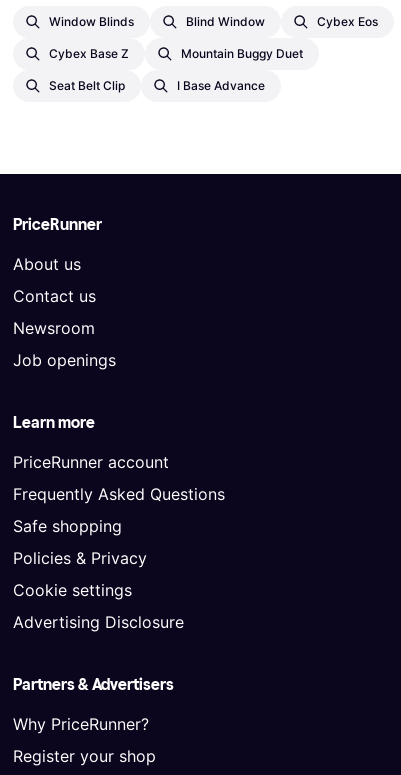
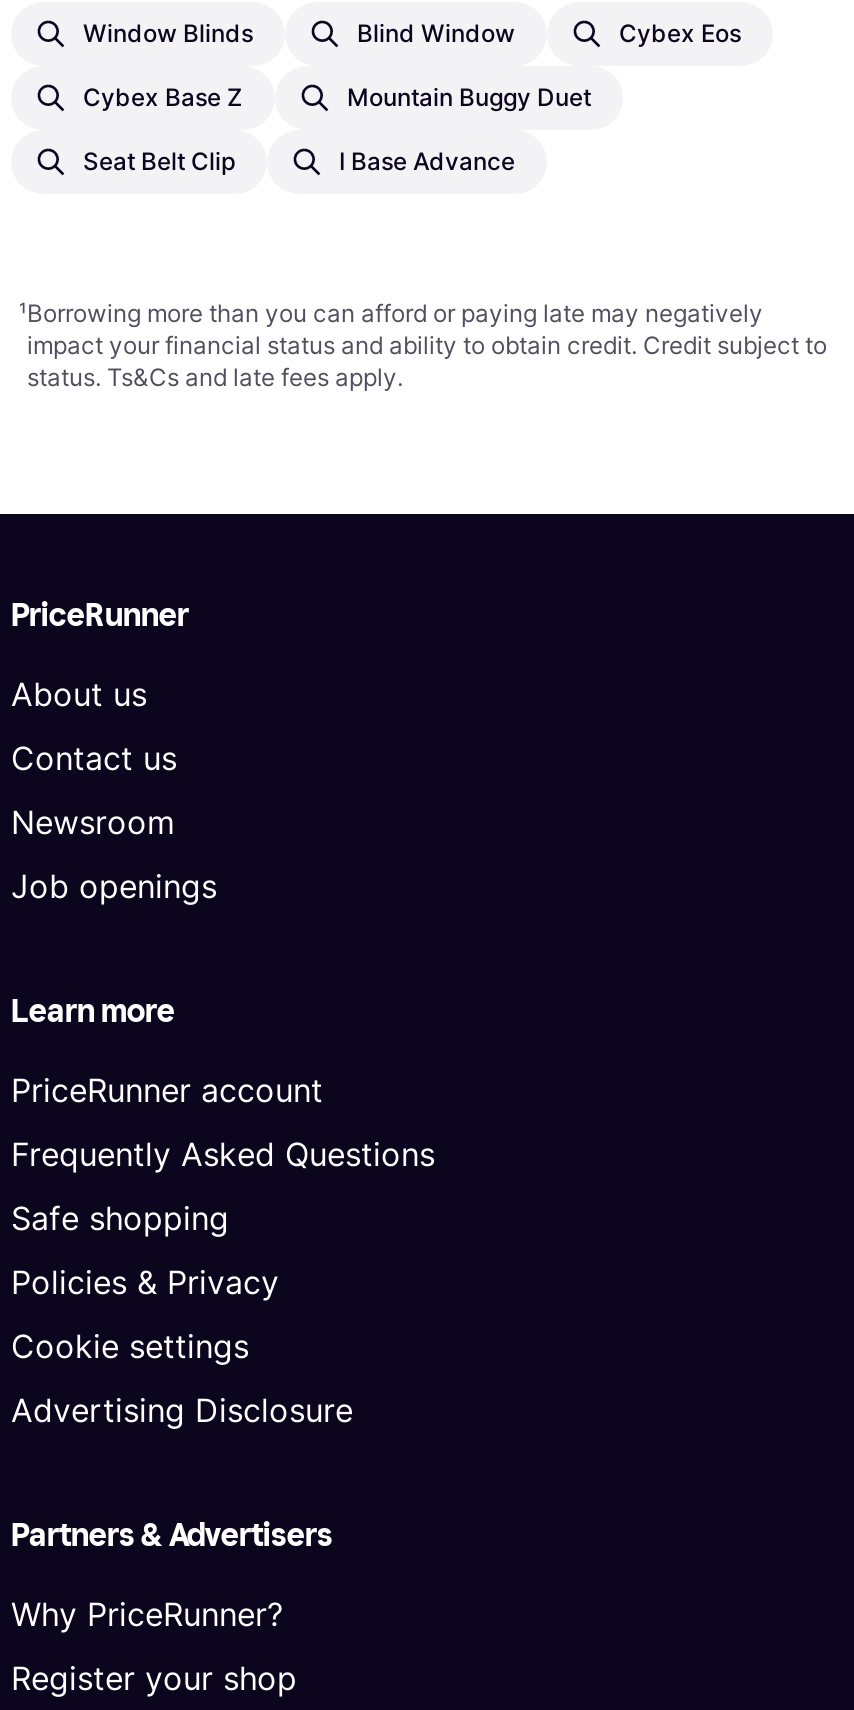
+ ¹Borrowing more than you can afford or paying late may negatively
+ impact your financial status and ability to obtain credit. Credit subject to
+ status. Ts&Cs and late fees apply.
